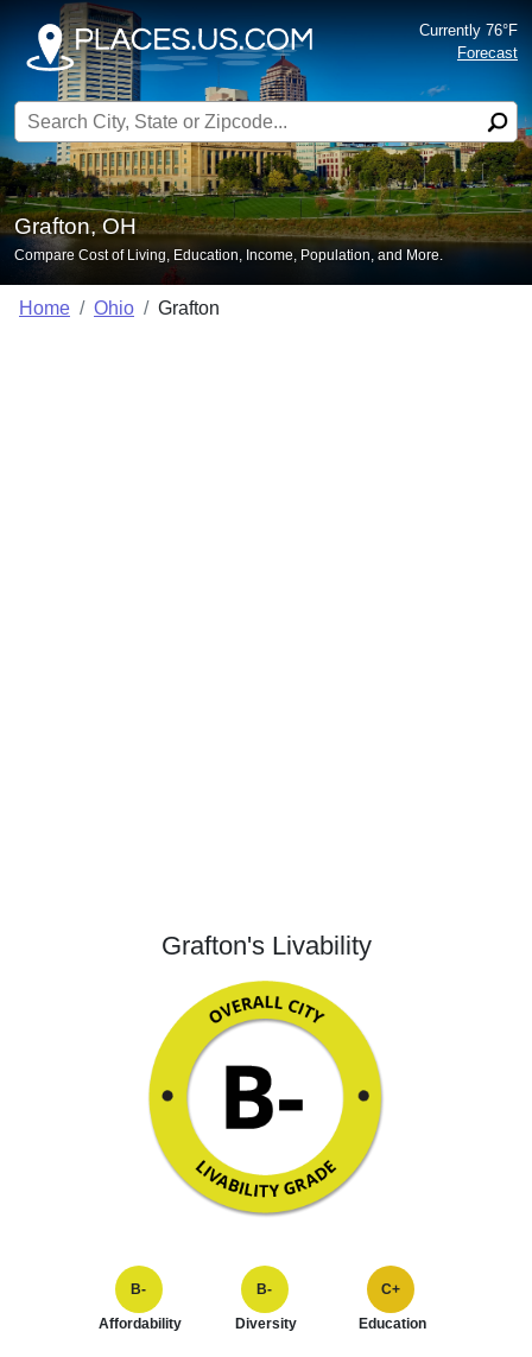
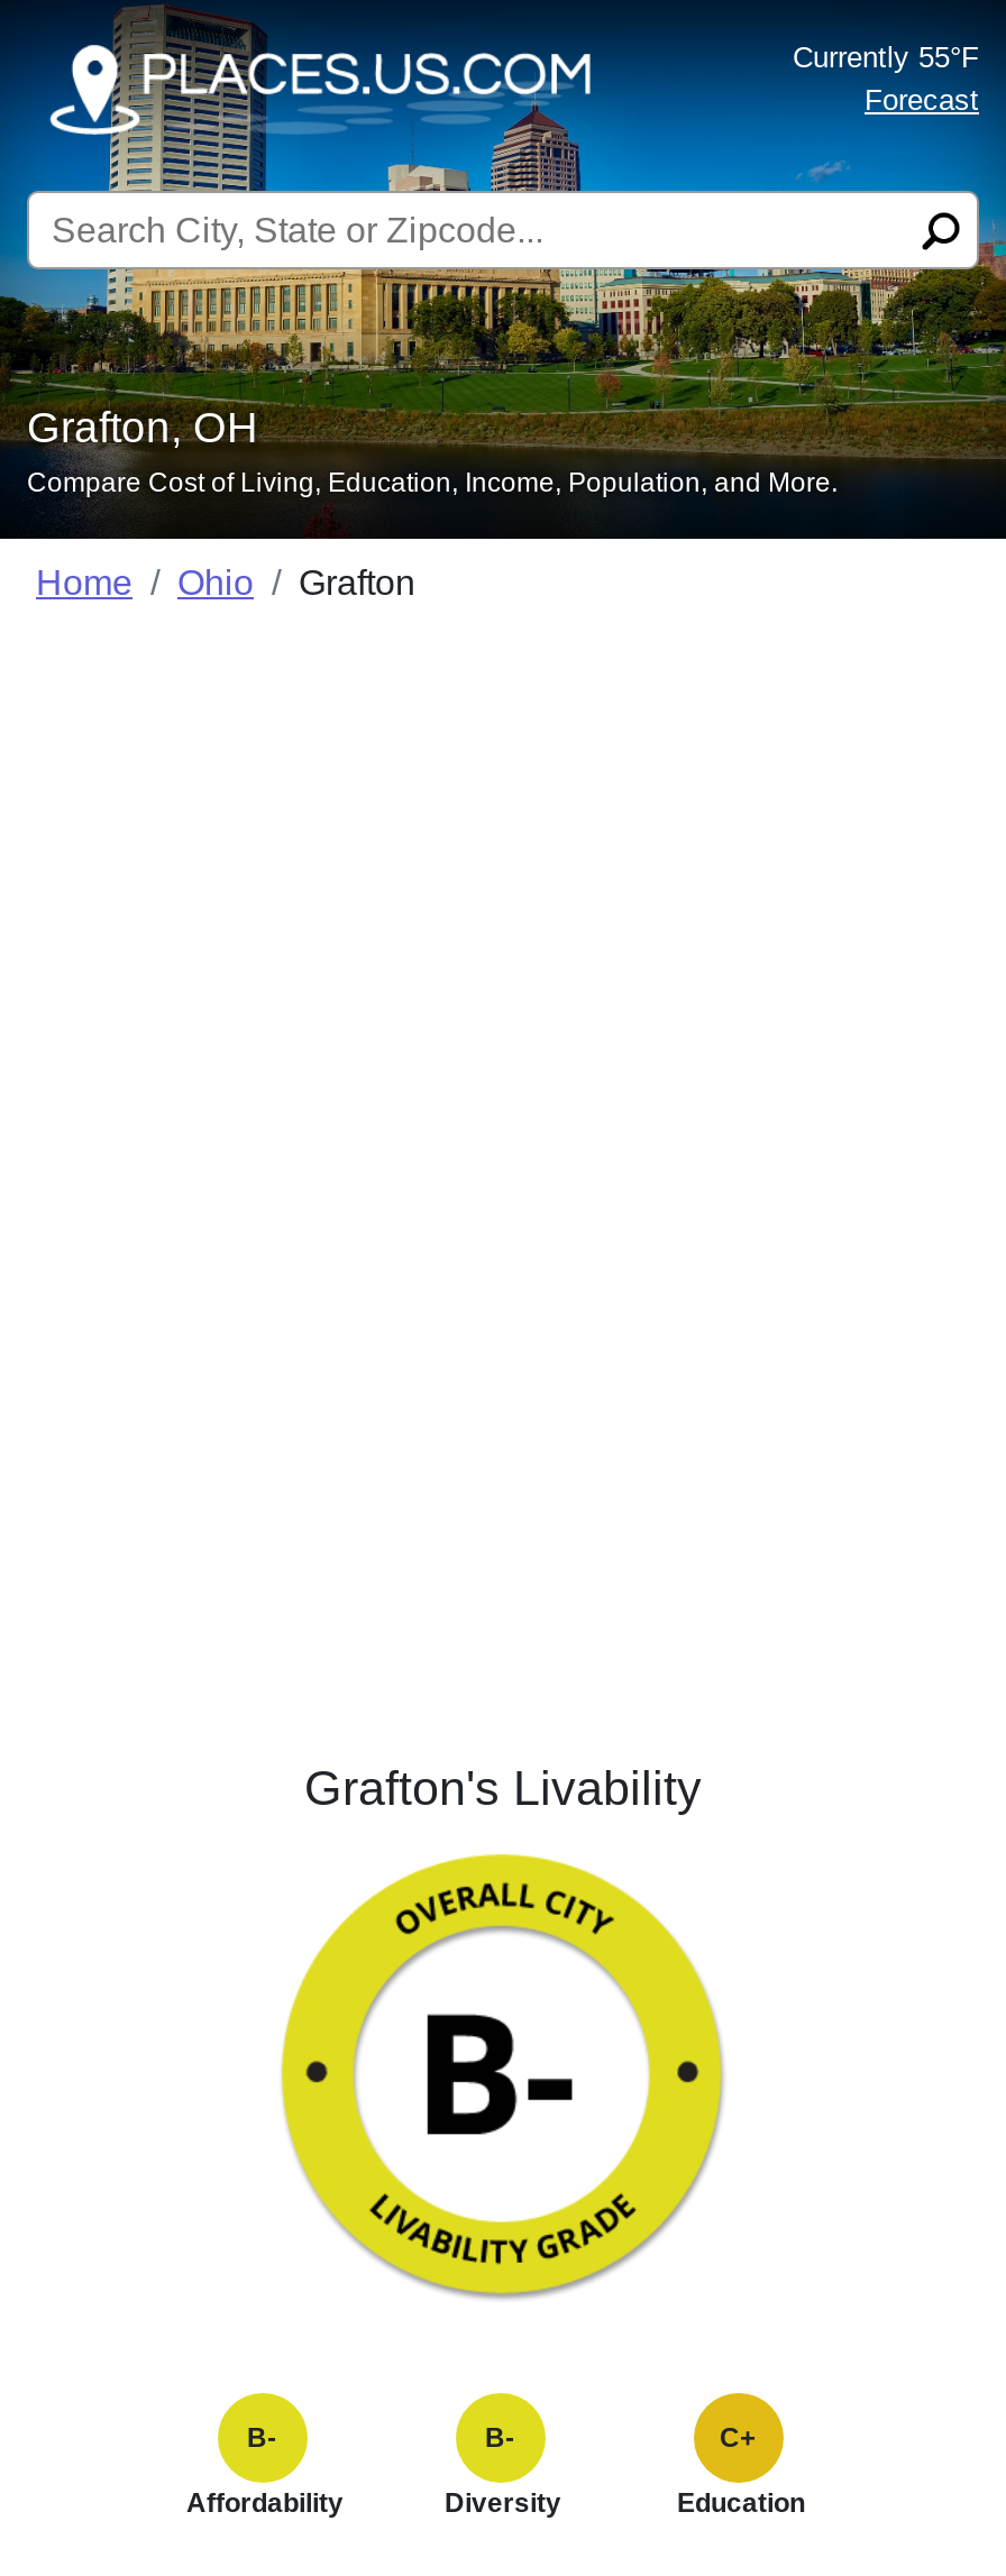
- Currently 76°F
+ Currently 55°F
